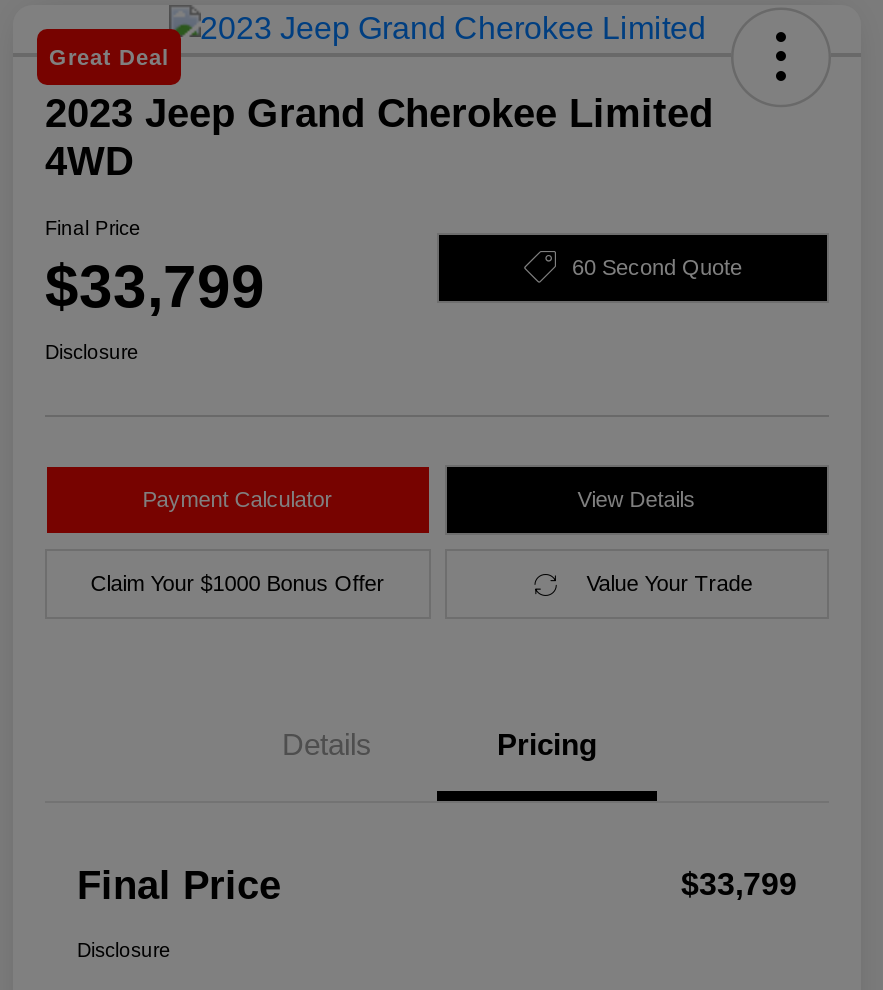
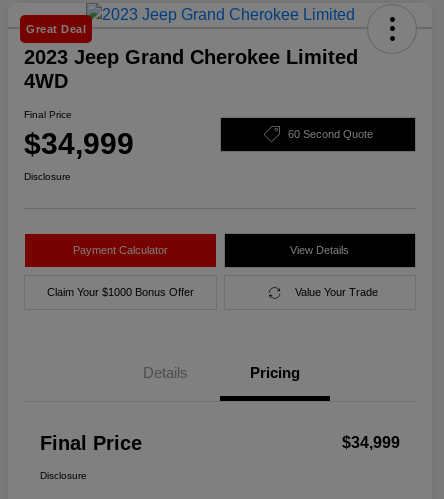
- $33,799
+ $34,999

- $33,799
+ $34,999
